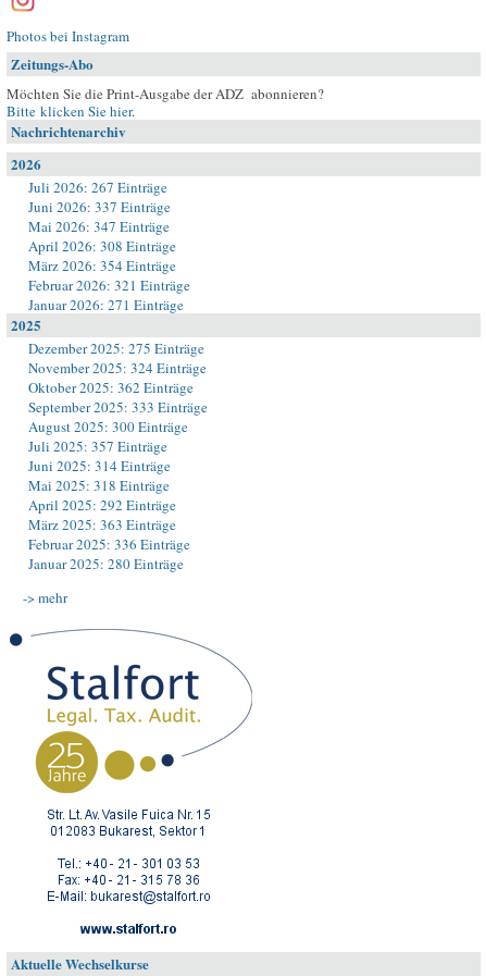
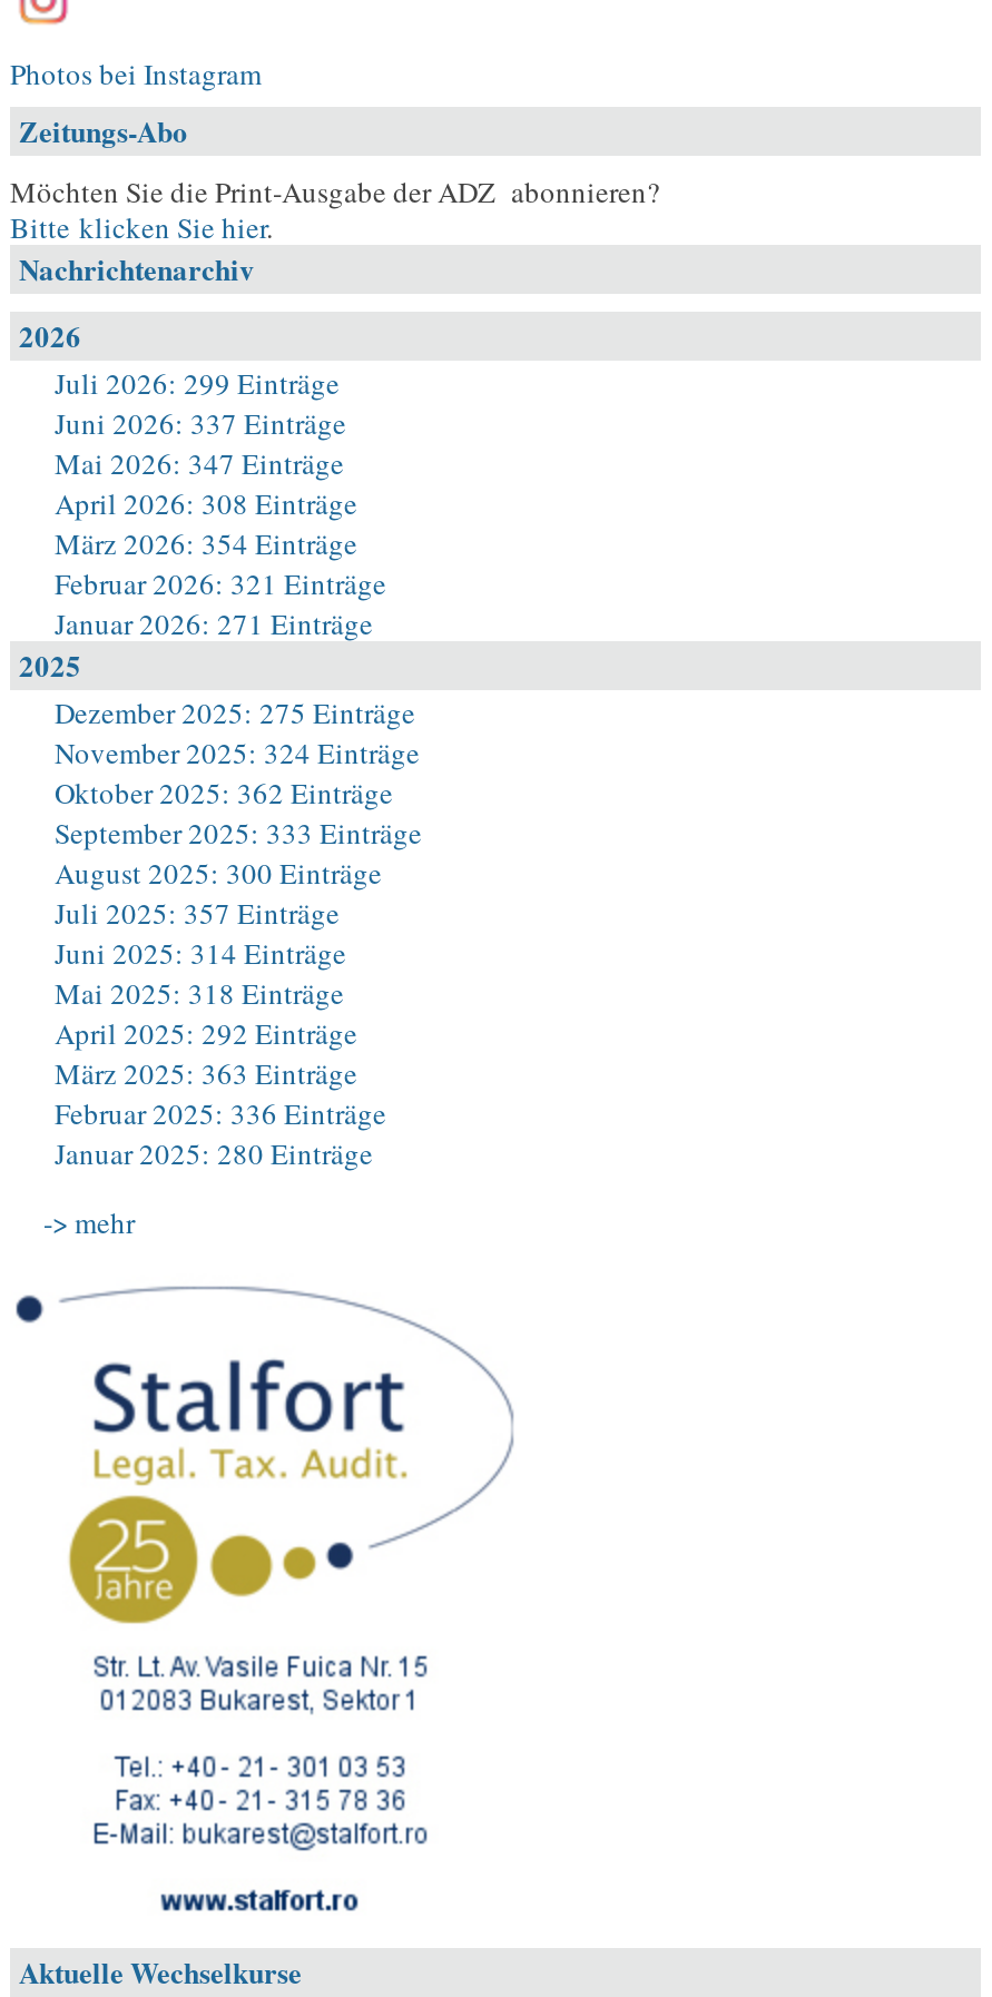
- Juli 2026: 267 Einträge
+ Juli 2026: 299 Einträge
